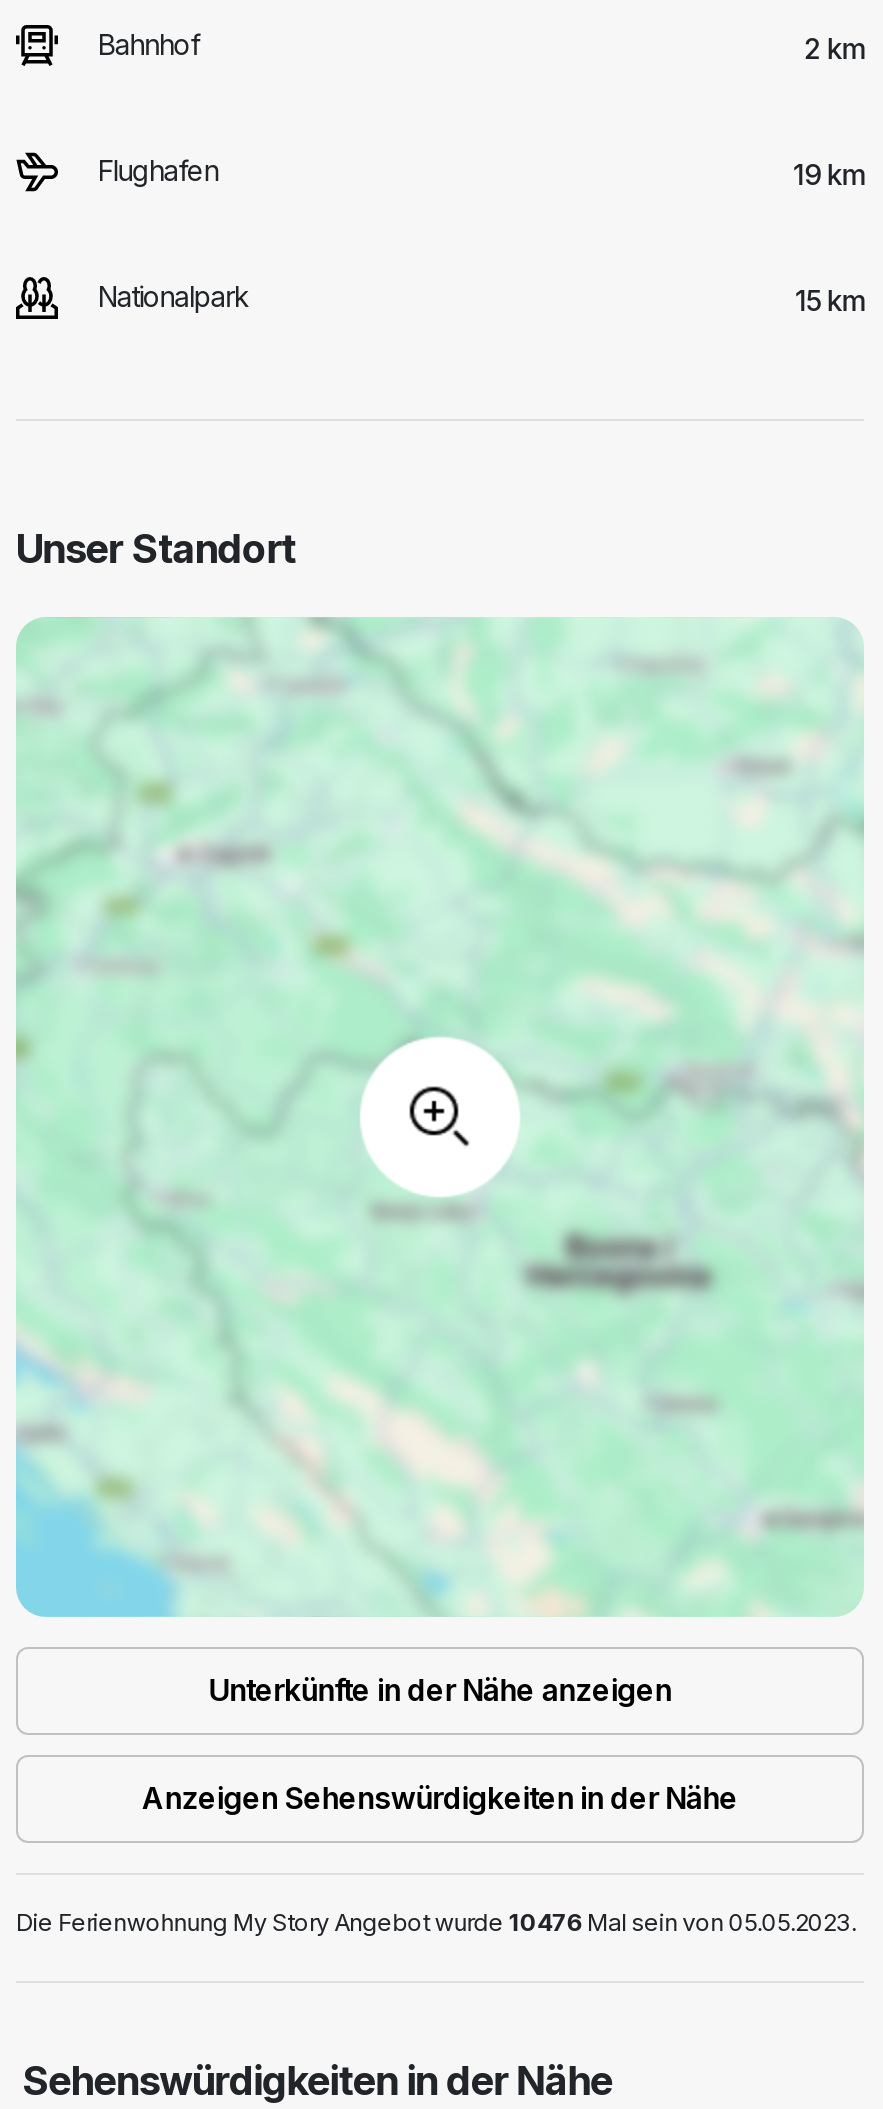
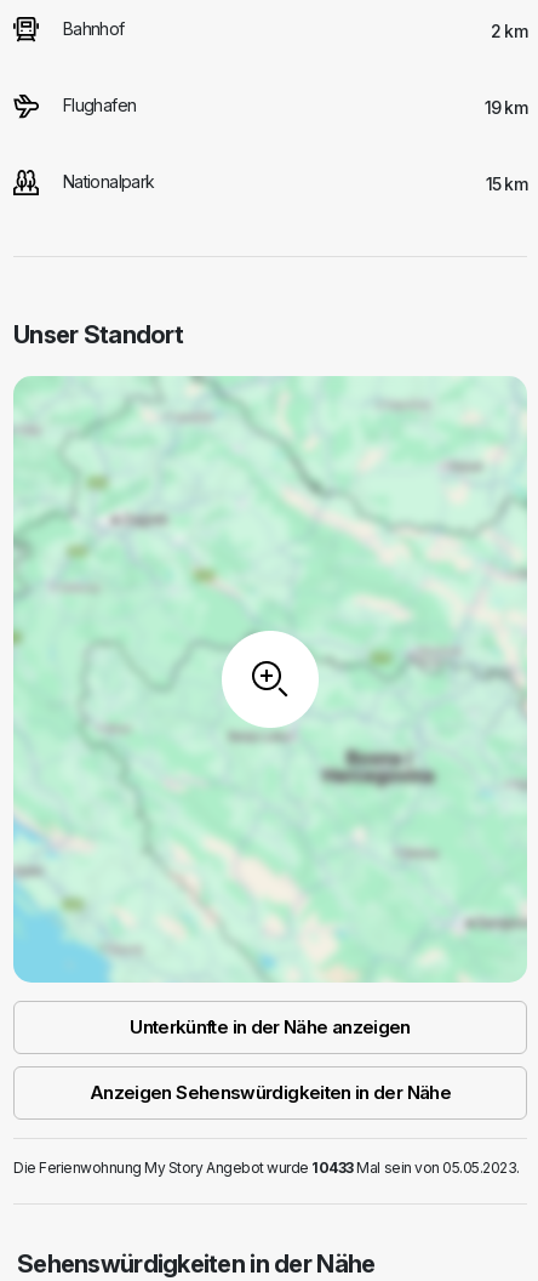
- Die Ferienwohnung My Story Angebot wurde 10476 Mal sein von 05.05.2023.
+ Die Ferienwohnung My Story Angebot wurde 10433 Mal sein von 05.05.2023.
